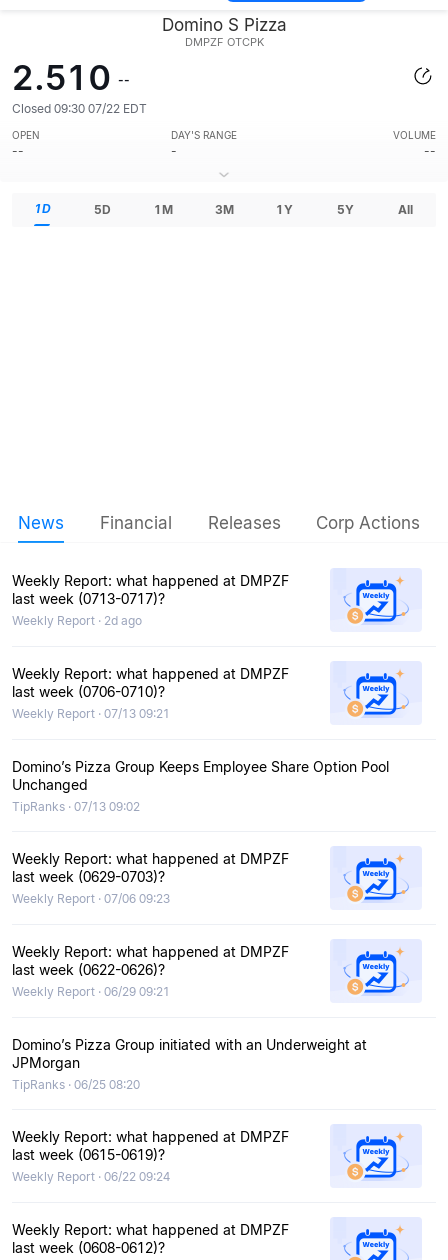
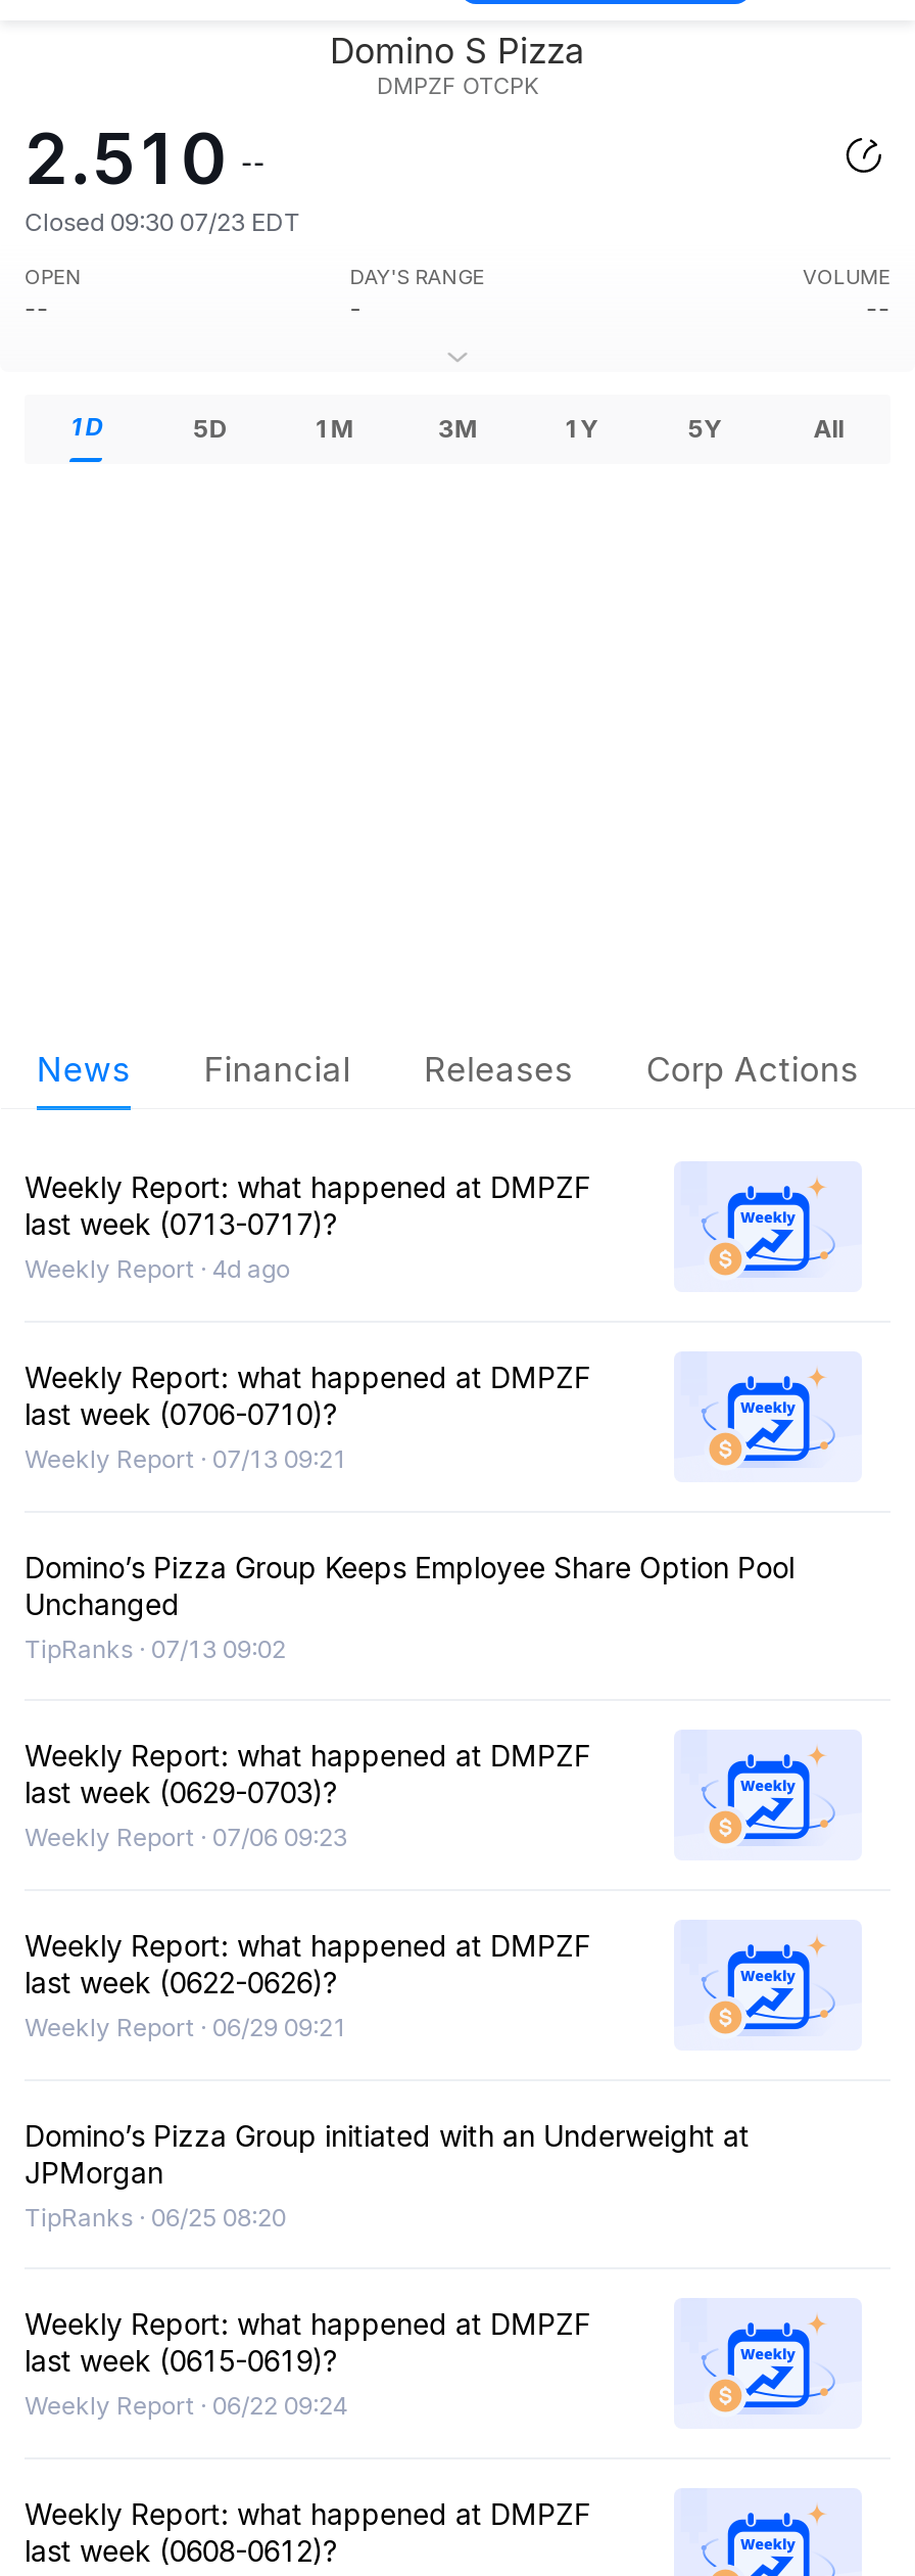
- Closed 09:30 07/22 EDT
+ Closed 09:30 07/23 EDT

- Weekly Report · 2d ago
+ Weekly Report · 4d ago
